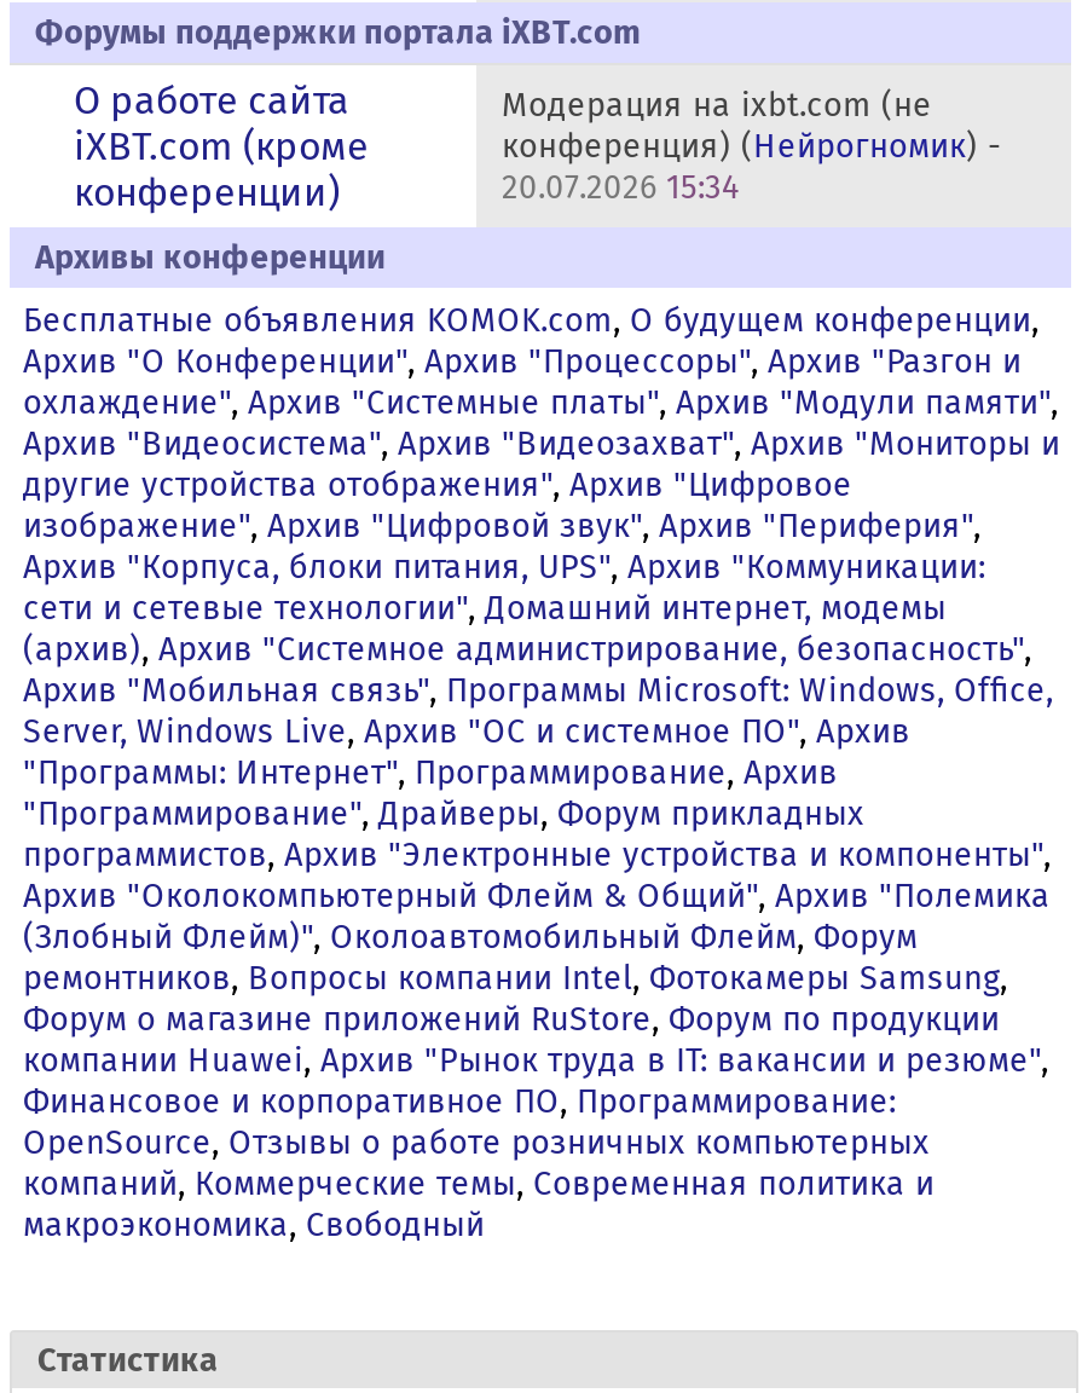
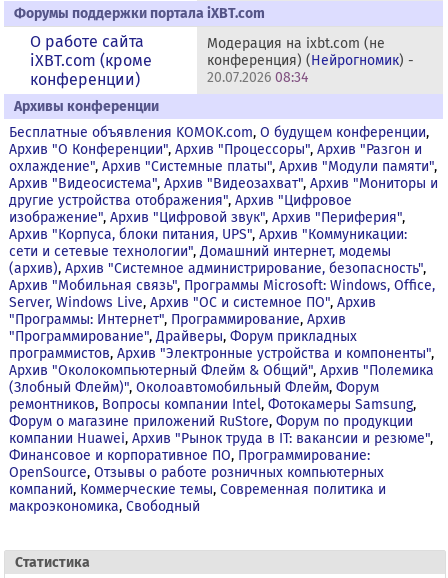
- 20.07.2026 15:34
+ 20.07.2026 08:34
